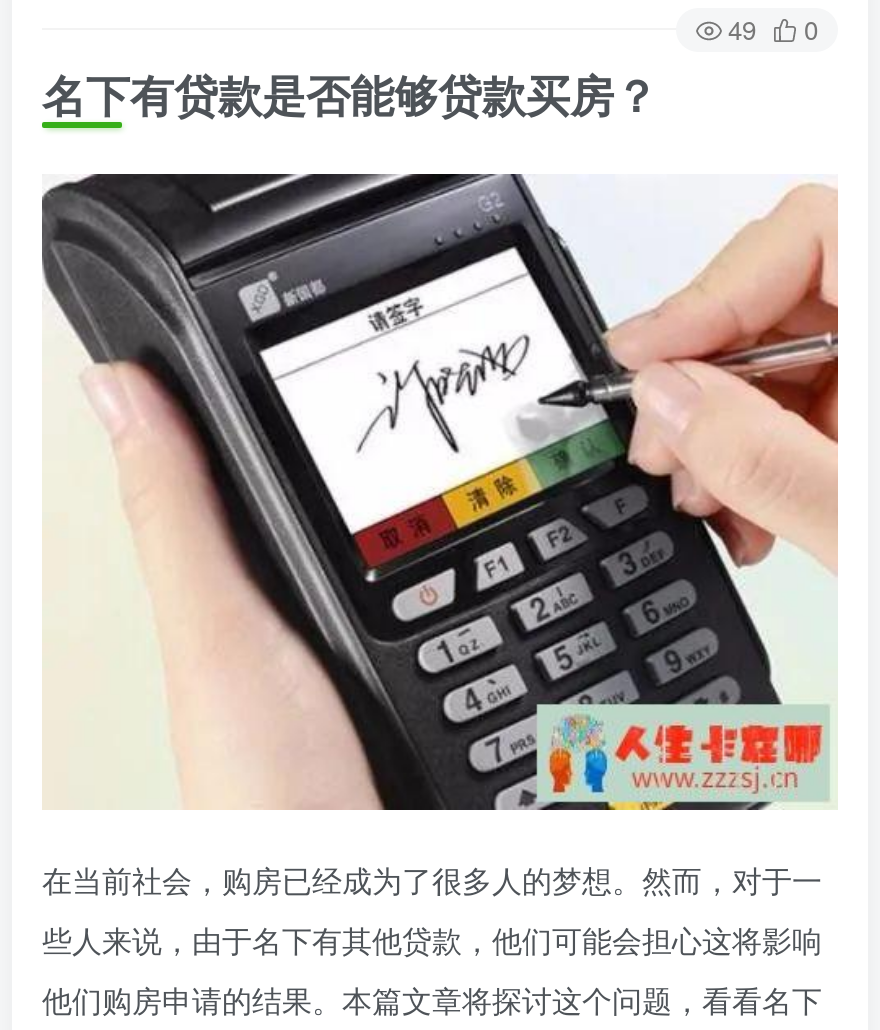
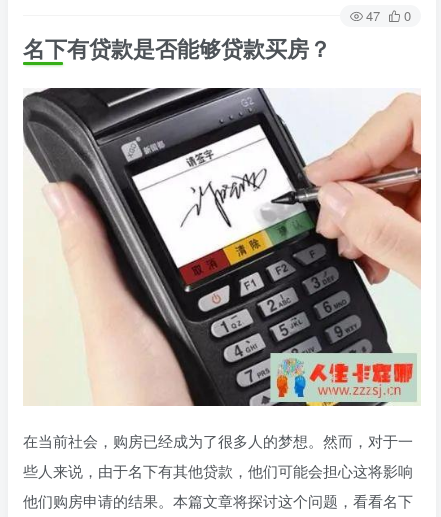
- 49 0
+ 47 0
